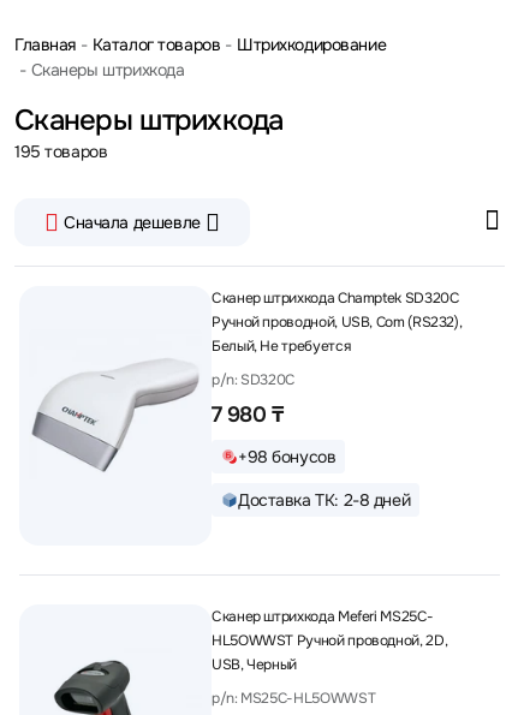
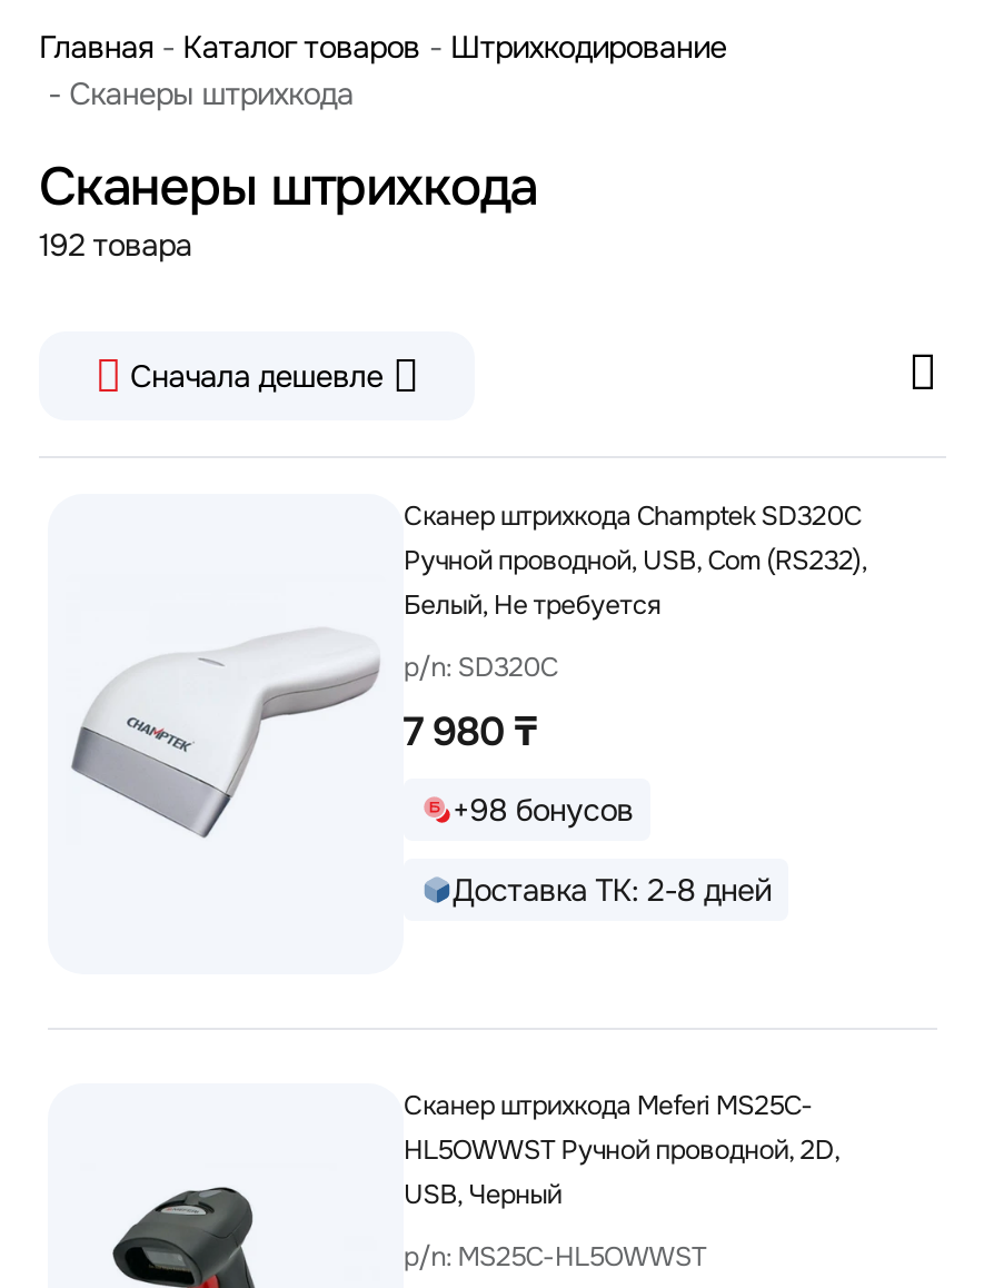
- 195 товаров
+ 192 товара
